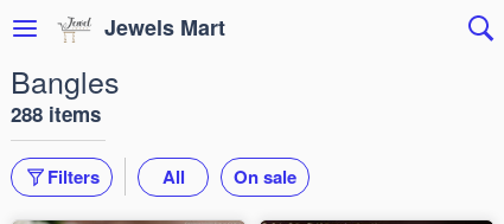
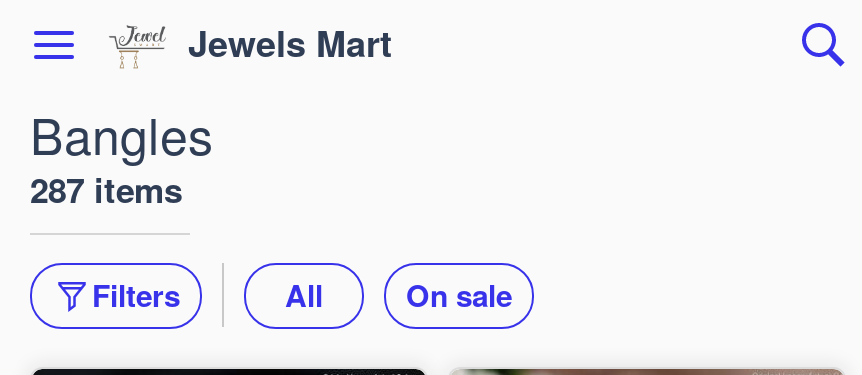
- 288 items
+ 287 items
